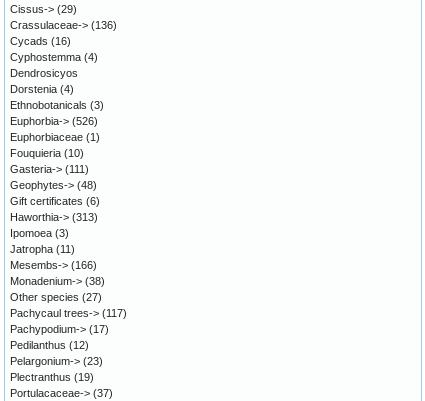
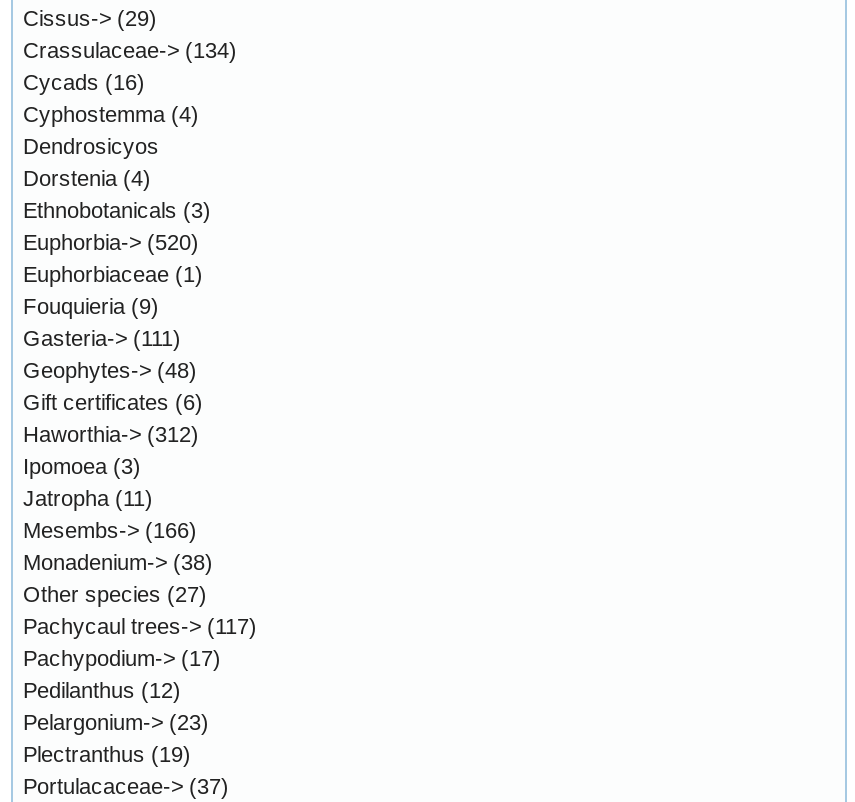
- Crassulaceae-> (136)
+ Crassulaceae-> (134)

- Euphorbia-> (526)
+ Euphorbia-> (520)

- Fouquieria (10)
+ Fouquieria (9)

- Haworthia-> (313)
+ Haworthia-> (312)
